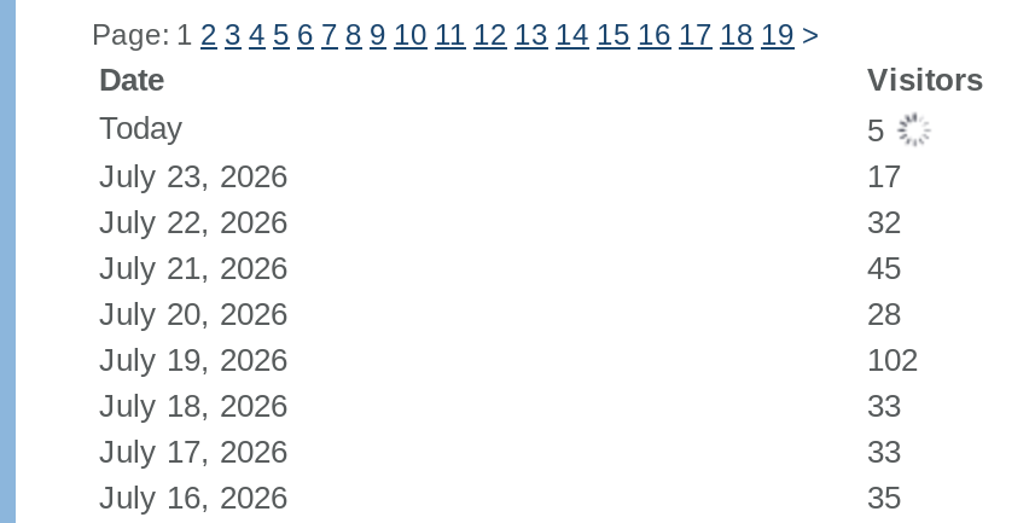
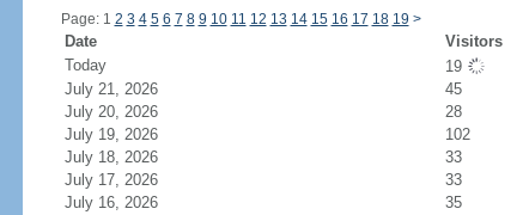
- 5
- July 23, 2026
- 17
- July 22, 2026
- 32
+ 19
